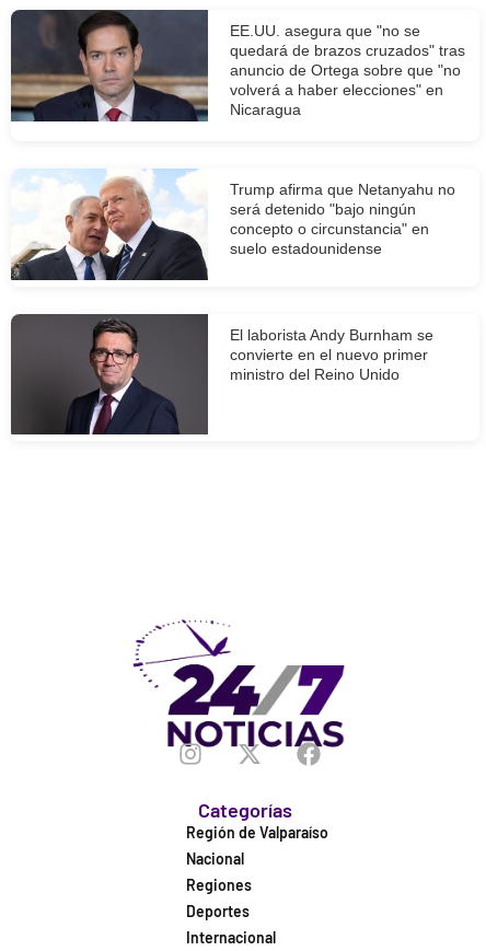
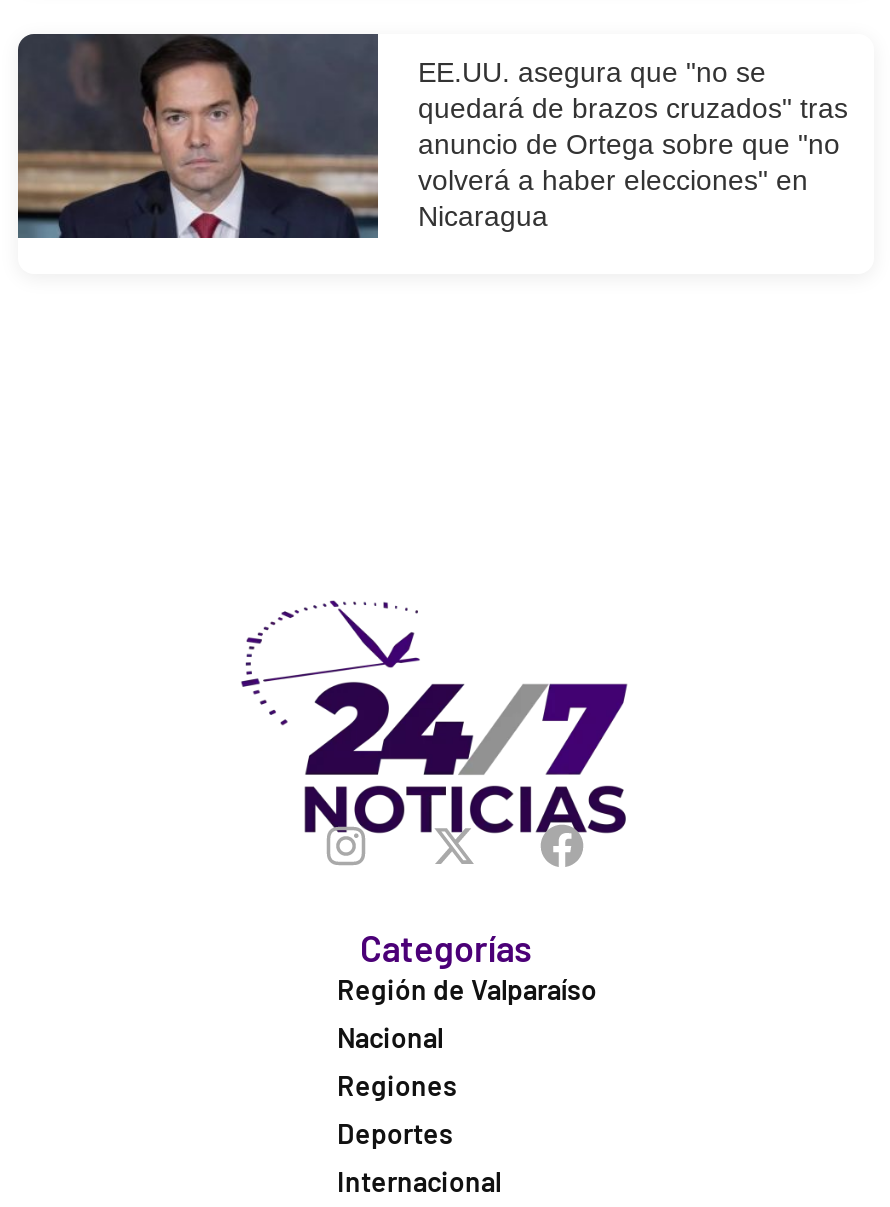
- [image]
- Trump afirma que Netanyahu no
- será detenido "bajo ningún
- concepto o circunstancia" en
- suelo estadounidense

- [image]
- El laborista Andy Burnham se
- convierte en el nuevo primer
- ministro del Reino Unido
